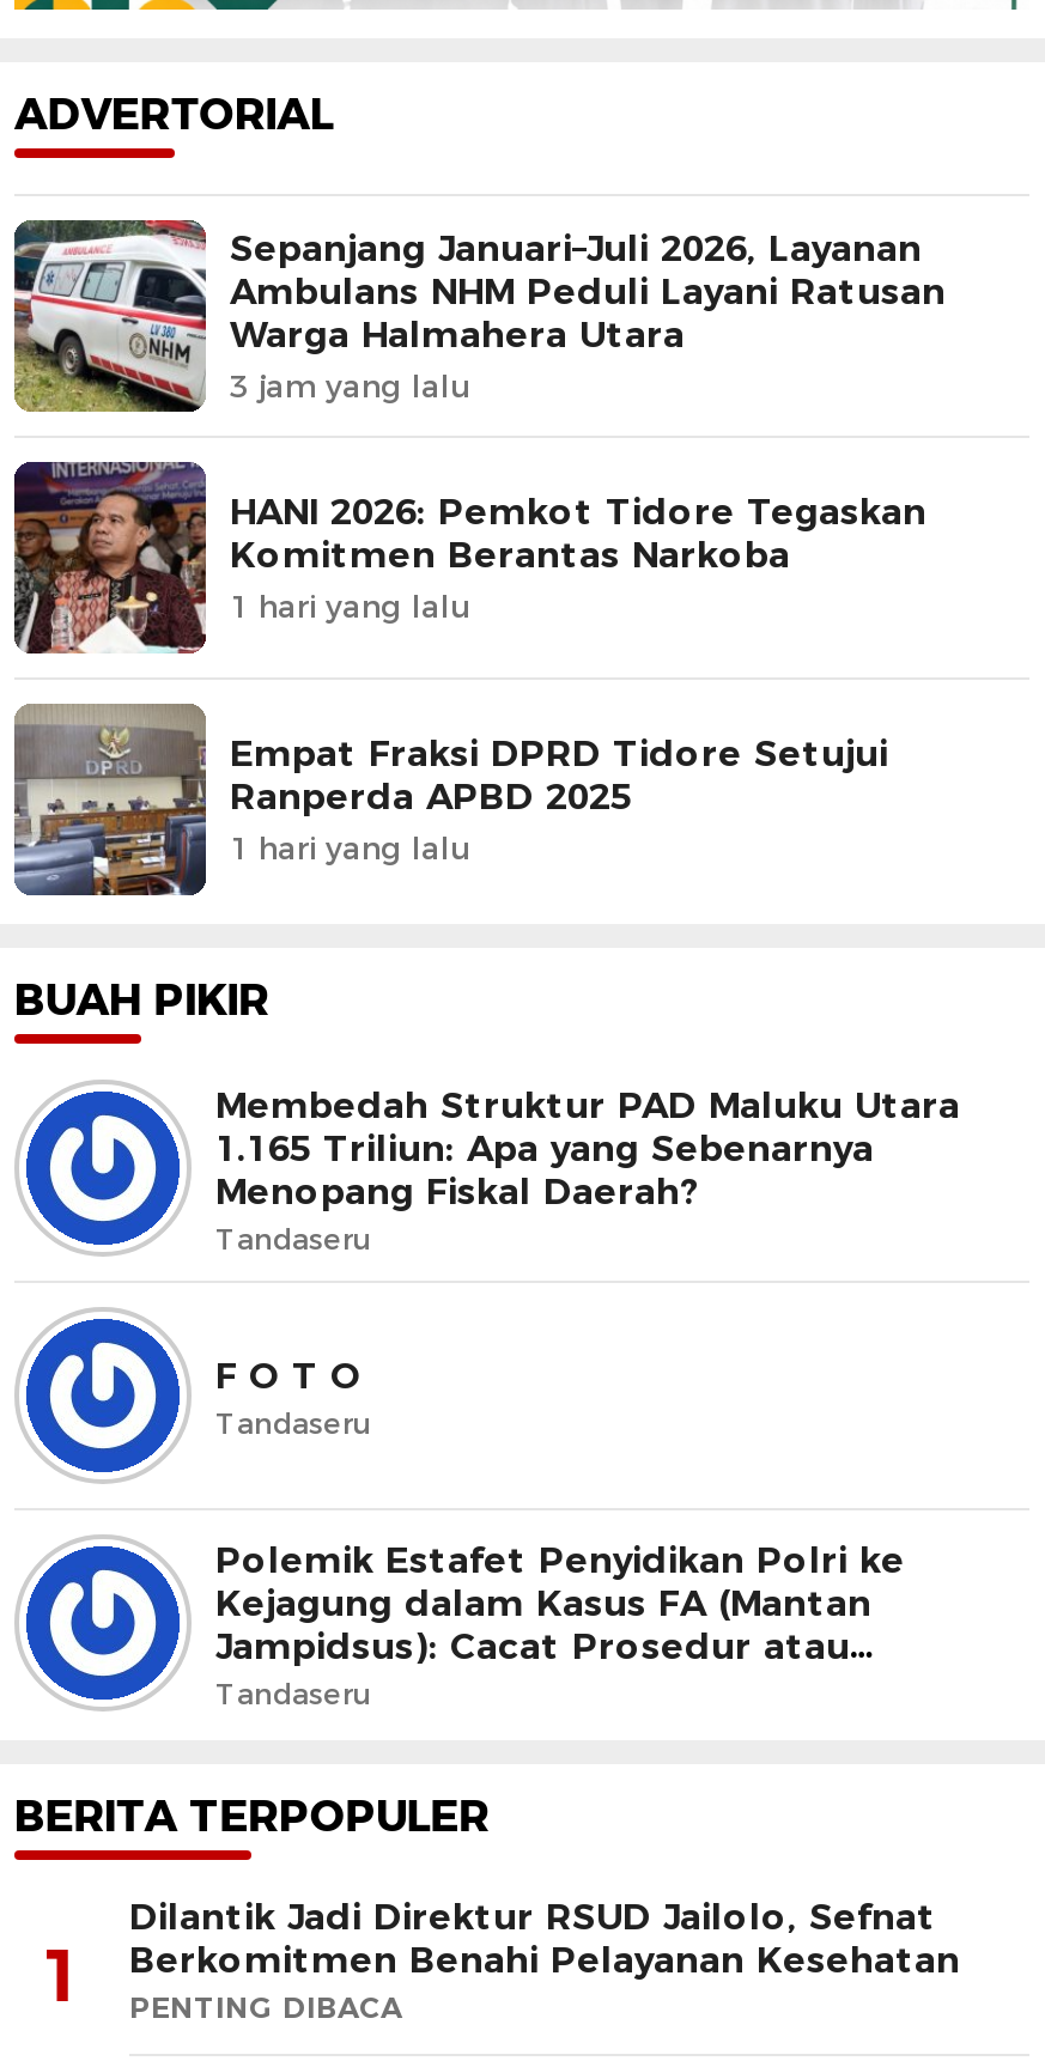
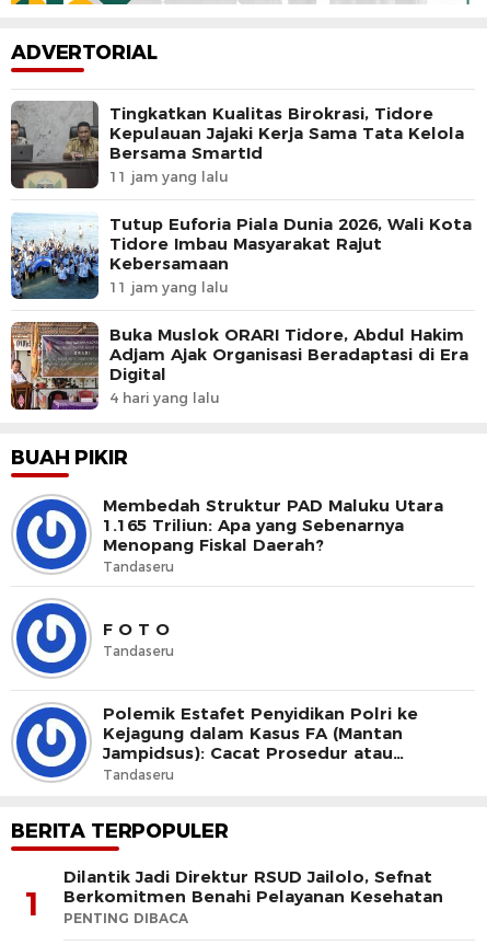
- [image]
- Sepanjang Januari–Juli 2026, Layanan
- Ambulans NHM Peduli Layani Ratusan
- Warga Halmahera Utara
- 3 jam yang lalu
+ [image]
+ Tingkatkan Kualitas Birokrasi, Tidore
+ Kepulauan Jajaki Kerja Sama Tata Kelola
+ Bersama SmartId
+ 11 jam yang lalu

- [image]
- HANI 2026: Pemkot Tidore Tegaskan
- Komitmen Berantas Narkoba
- 1 hari yang lalu
+ [image]
+ Tutup Euforia Piala Dunia 2026, Wali Kota
+ Tidore Imbau Masyarakat Rajut
+ Kebersamaan
+ 11 jam yang lalu

- [image]
- Empat Fraksi DPRD Tidore Setujui
- Ranperda APBD 2025
- 1 hari yang lalu
+ [image]
+ Buka Muslok ORARI Tidore, Abdul Hakim
+ Adjam Ajak Organisasi Beradaptasi di Era
+ Digital
+ 4 hari yang lalu
